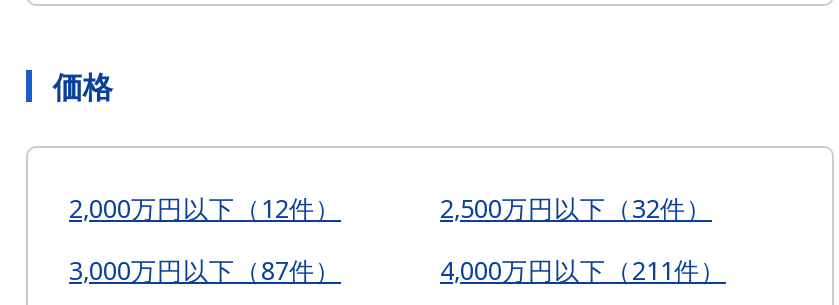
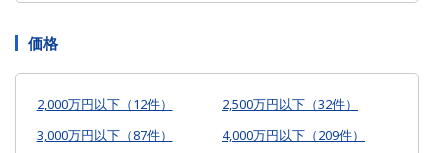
- 4,000万円以下（211件）
+ 4,000万円以下（209件）
